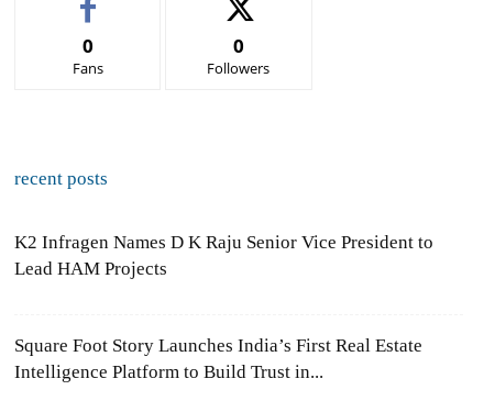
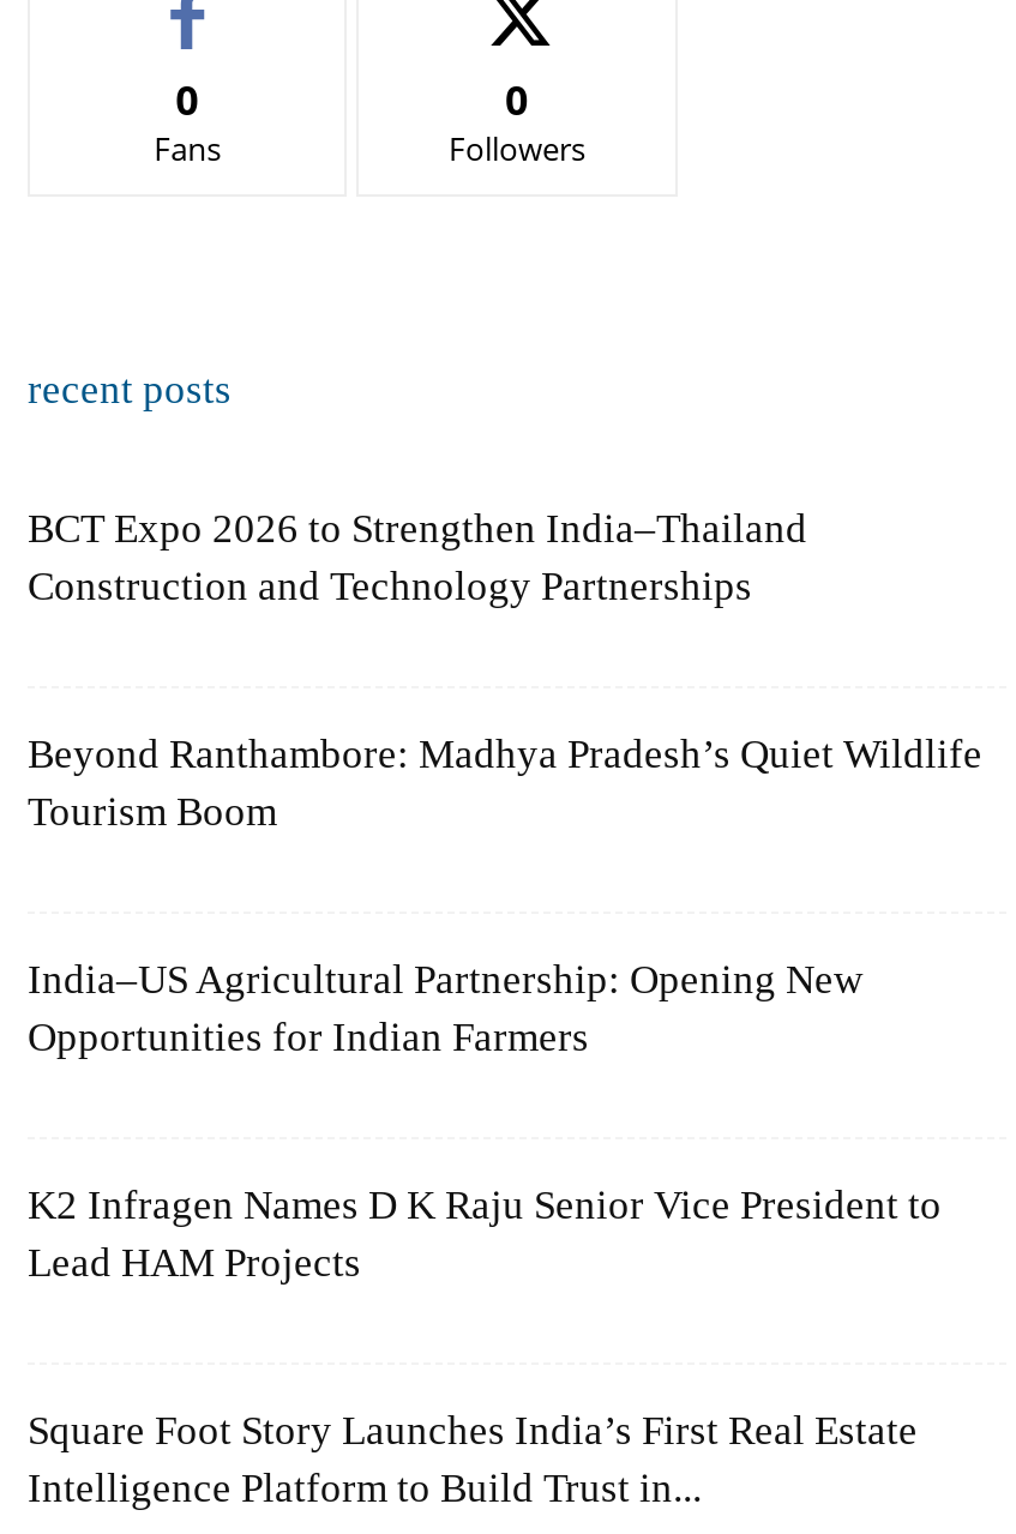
+ BCT Expo 2026 to Strengthen India–Thailand
+ Construction and Technology Partnerships

+ Beyond Ranthambore: Madhya Pradesh’s Quiet Wildlife
+ Tourism Boom

+ India–US Agricultural Partnership: Opening New
+ Opportunities for Indian Farmers
